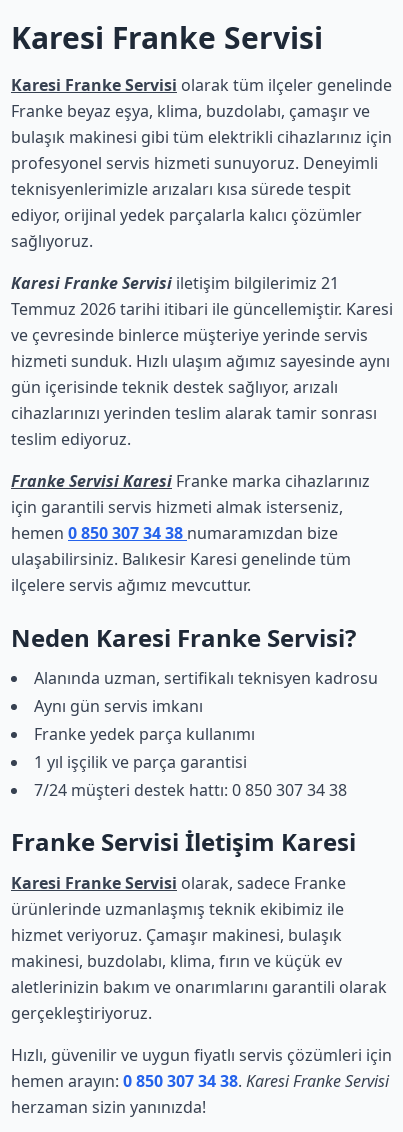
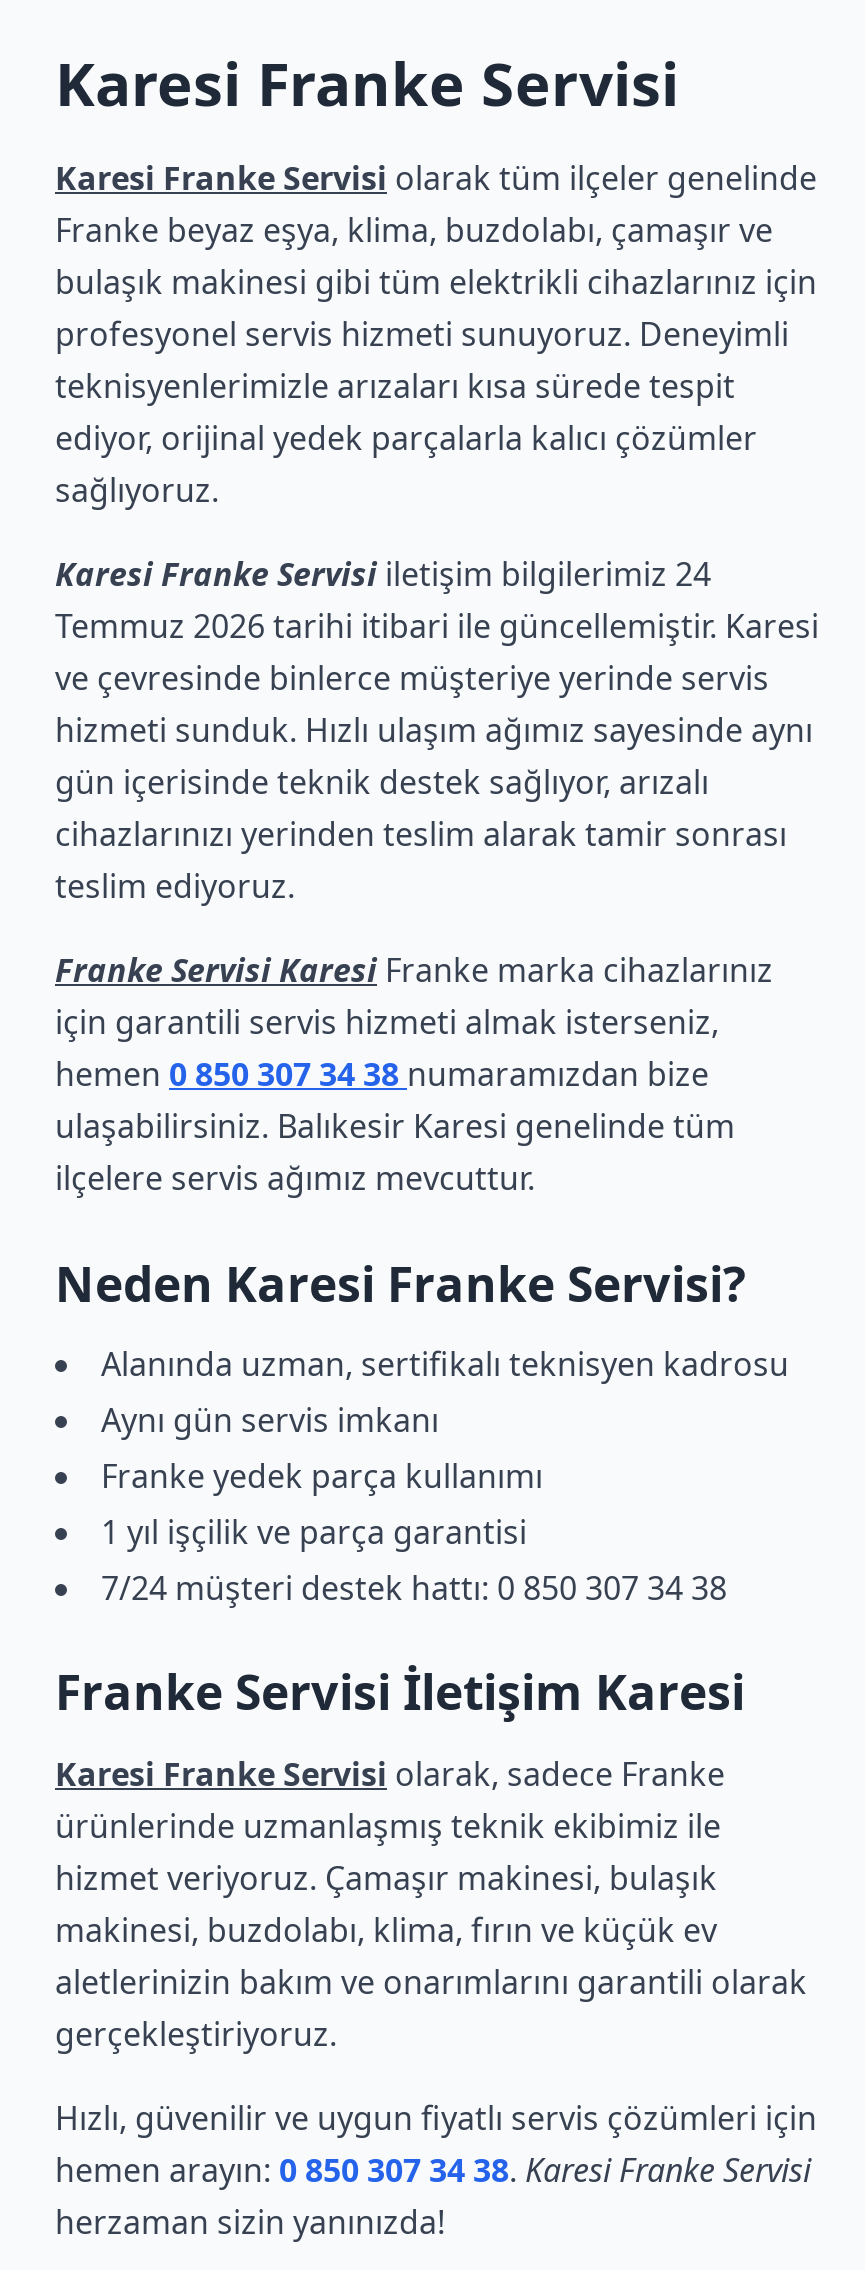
- Karesi Franke Servisi iletişim bilgilerimiz 21
+ Karesi Franke Servisi iletişim bilgilerimiz 24
